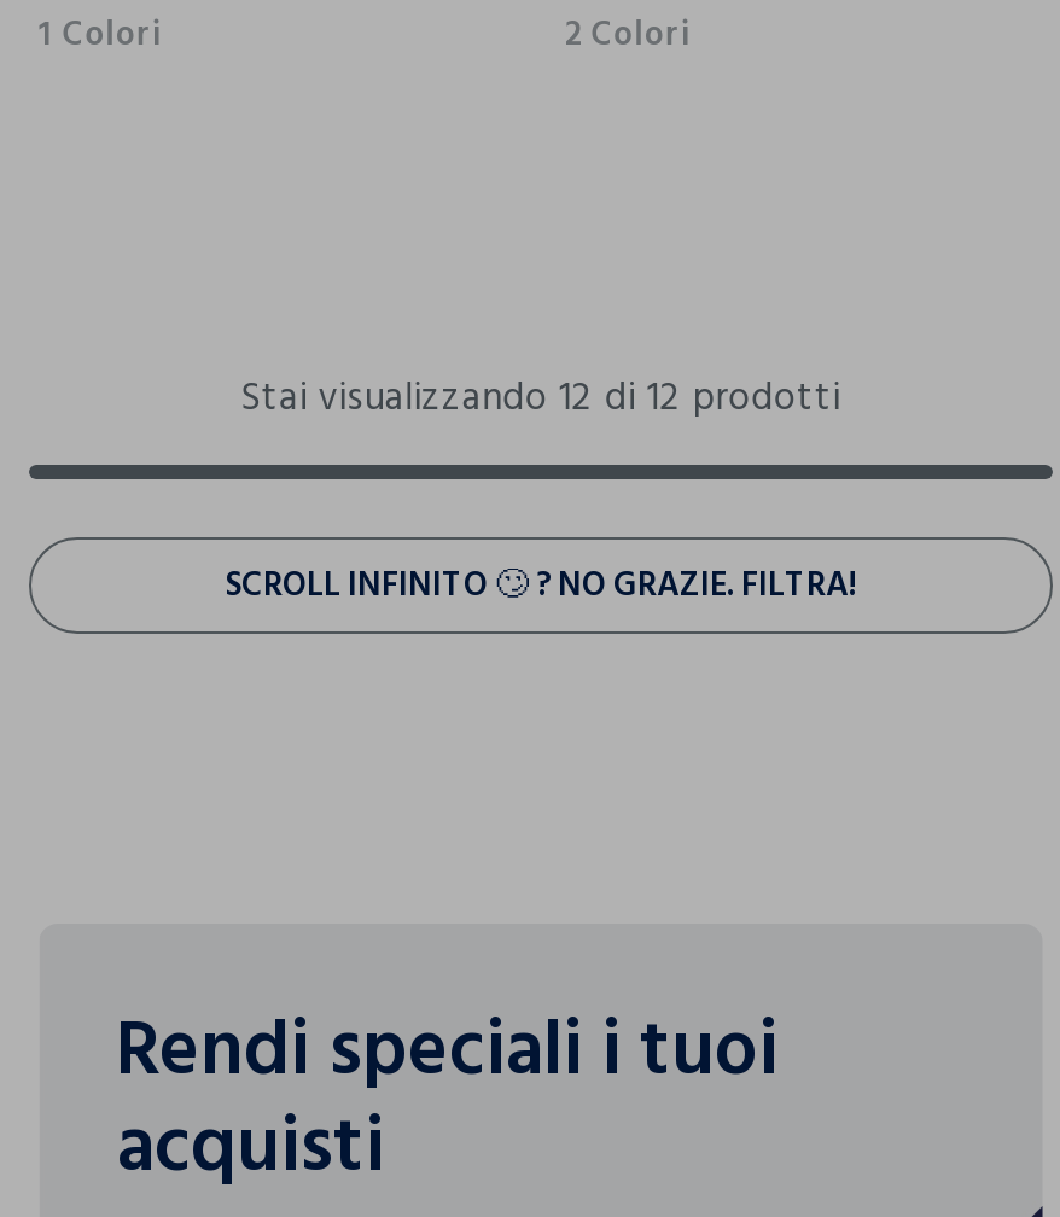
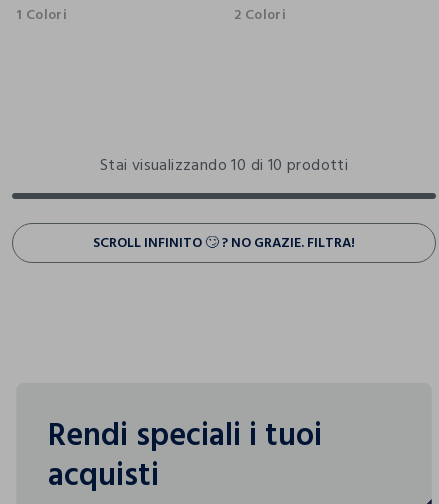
- Stai visualizzando 12 di 12 prodotti
+ Stai visualizzando 10 di 10 prodotti
